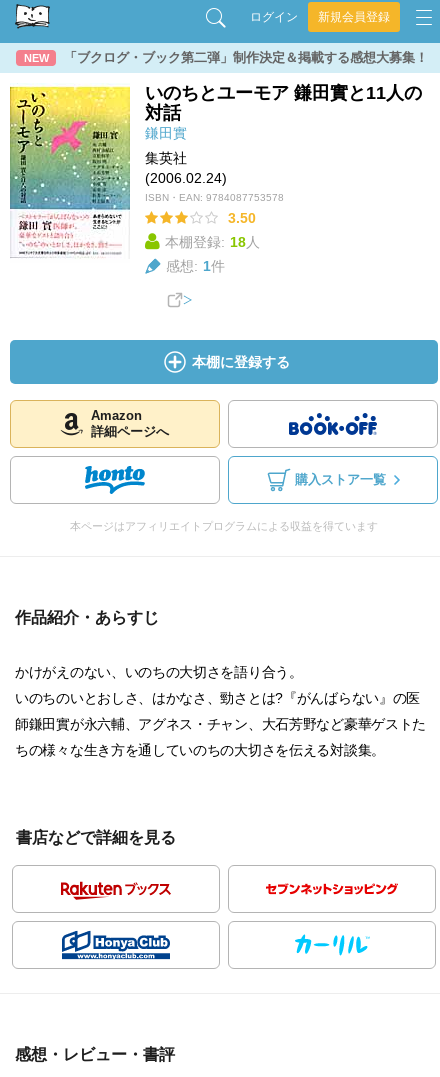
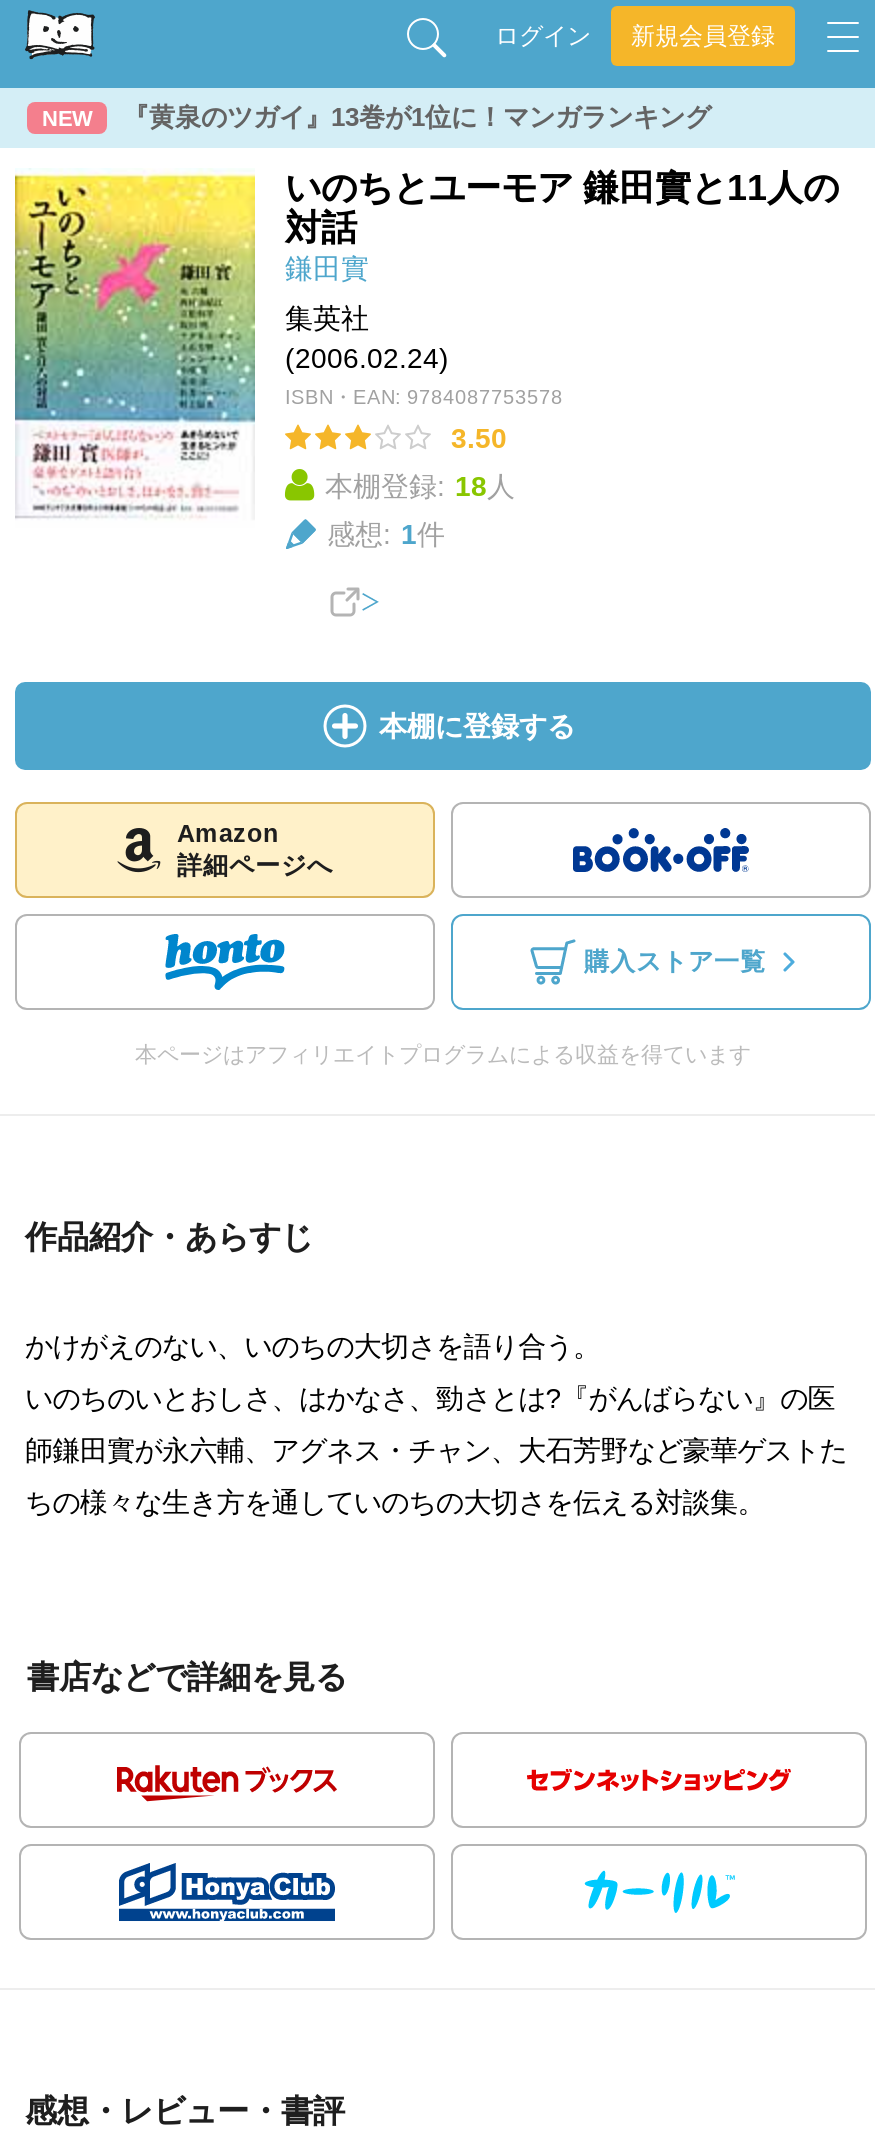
- 「ブクログ・ブック第二弾」制作決定＆掲載する感想大募集！
+ 『黄泉のツガイ』13巻が1位に！マンガランキング
